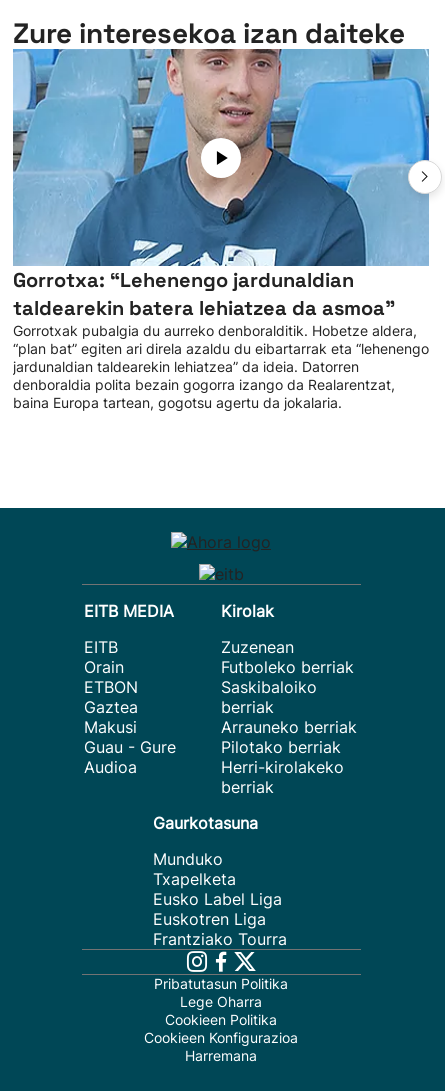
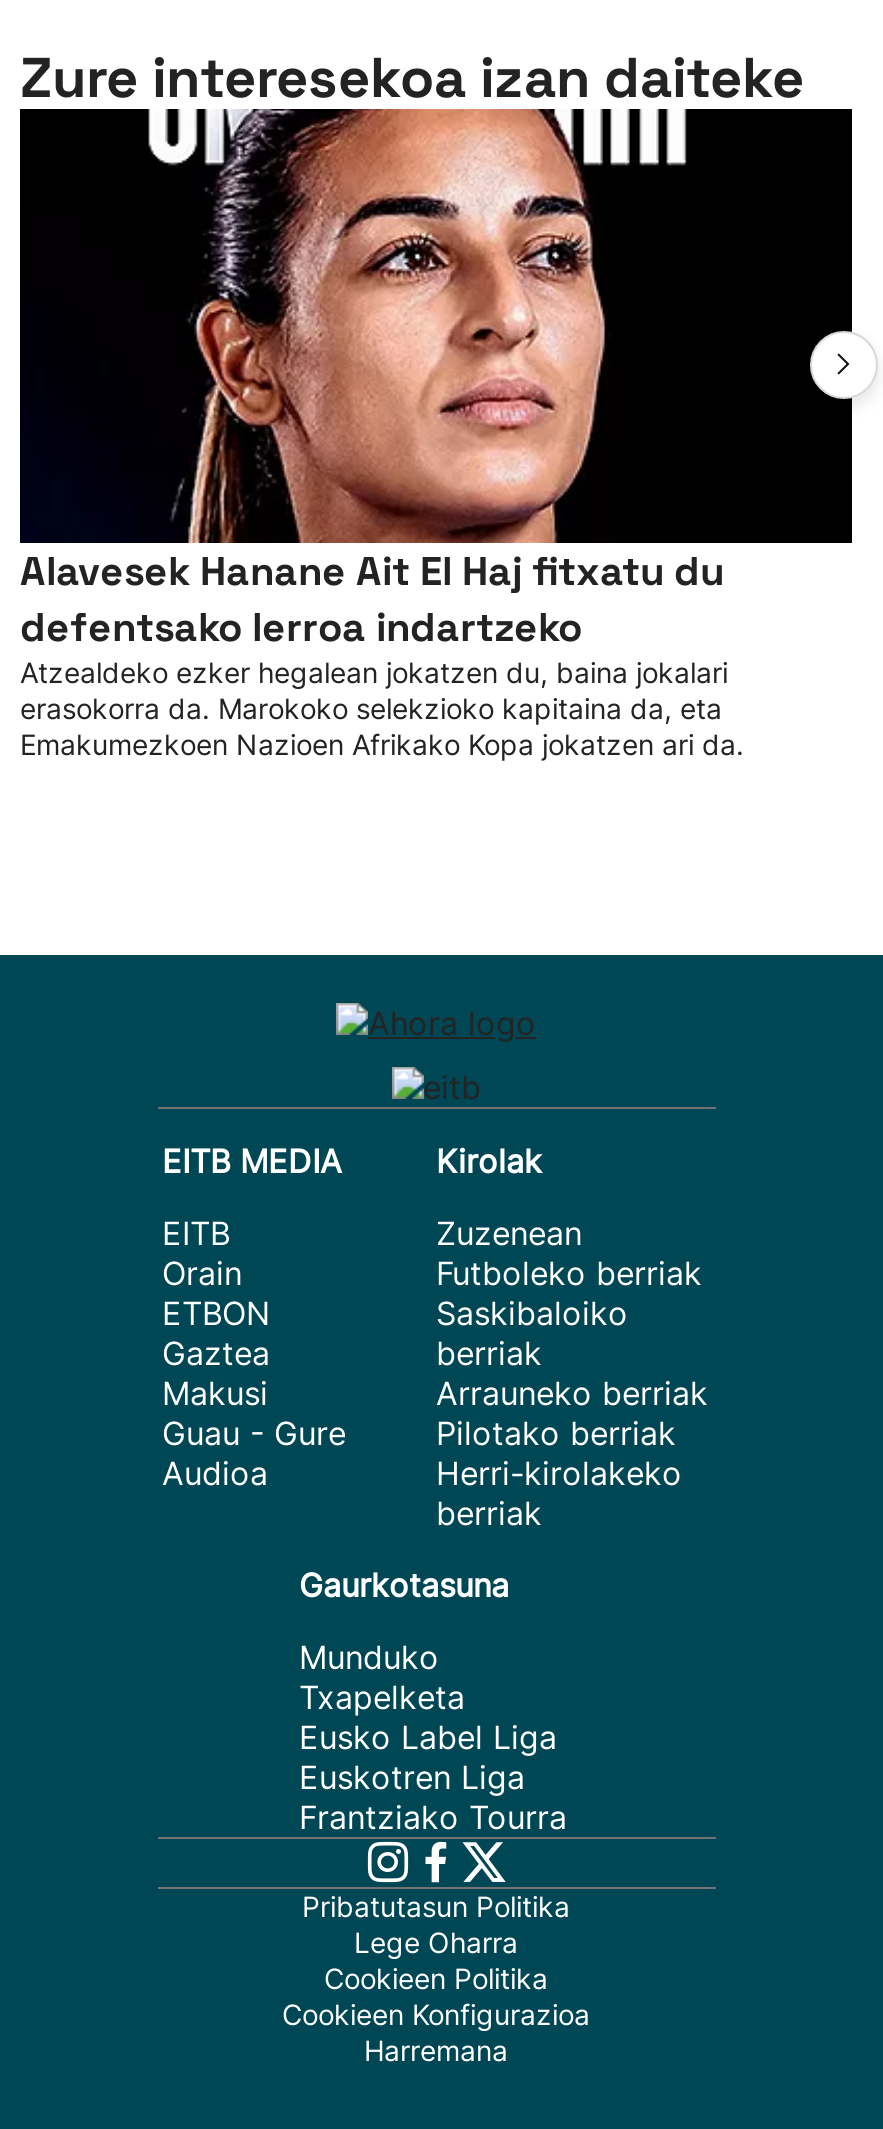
- [image]
- Gorrotxa: “Lehenengo jardunaldian
- taldearekin batera lehiatzea da asmoa”
- Gorrotxak pubalgia du aurreko denboralditik. Hobetze aldera,
- “plan bat” egiten ari direla azaldu du eibartarrak eta “lehenengo
- jardunaldian taldearekin lehiatzea” da ideia. Datorren
- denboraldia polita bezain gogorra izango da Realarentzat,
- baina Europa tartean, gogotsu agertu da jokalaria.
+ [image]
+ Alavesek Hanane Ait El Haj fitxatu du
+ defentsako lerroa indartzeko
+ Atzealdeko ezker hegalean jokatzen du, baina jokalari
+ erasokorra da. Marokoko selekzioko kapitaina da, eta
+ Emakumezkoen Nazioen Afrikako Kopa jokatzen ari da.
